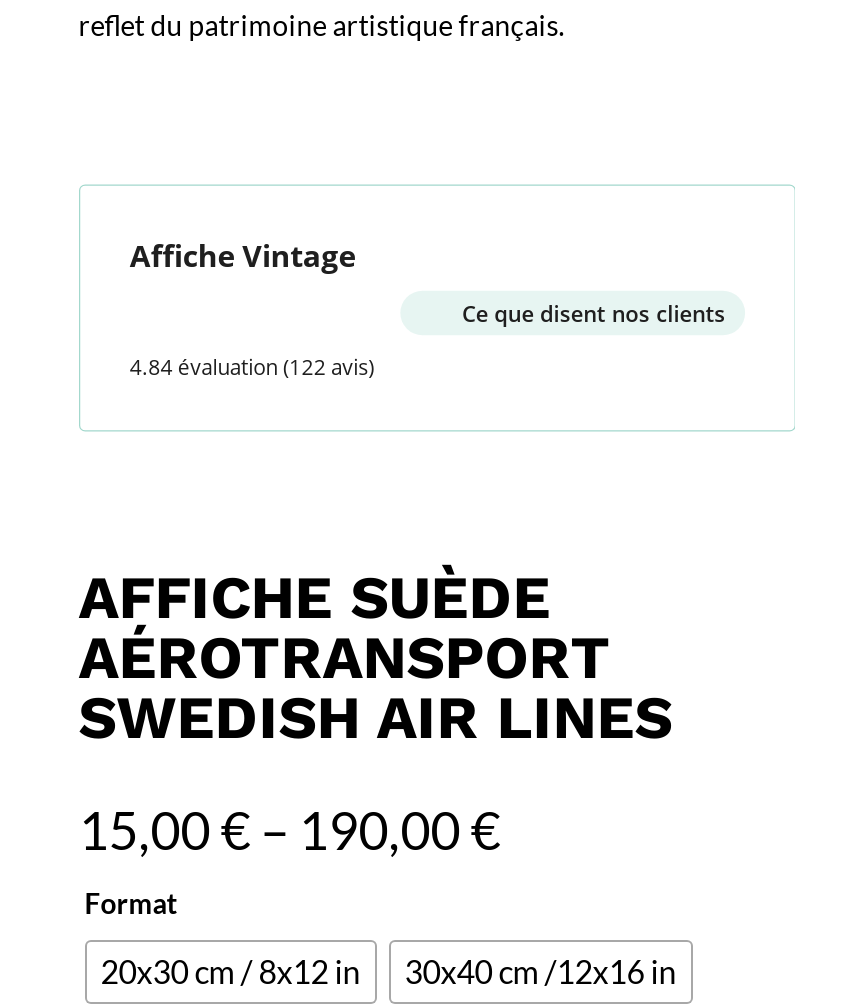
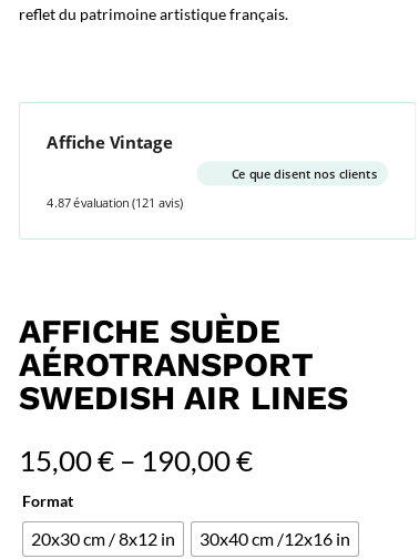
- 4.84 évaluation (122 avis)
+ 4.87 évaluation (121 avis)
